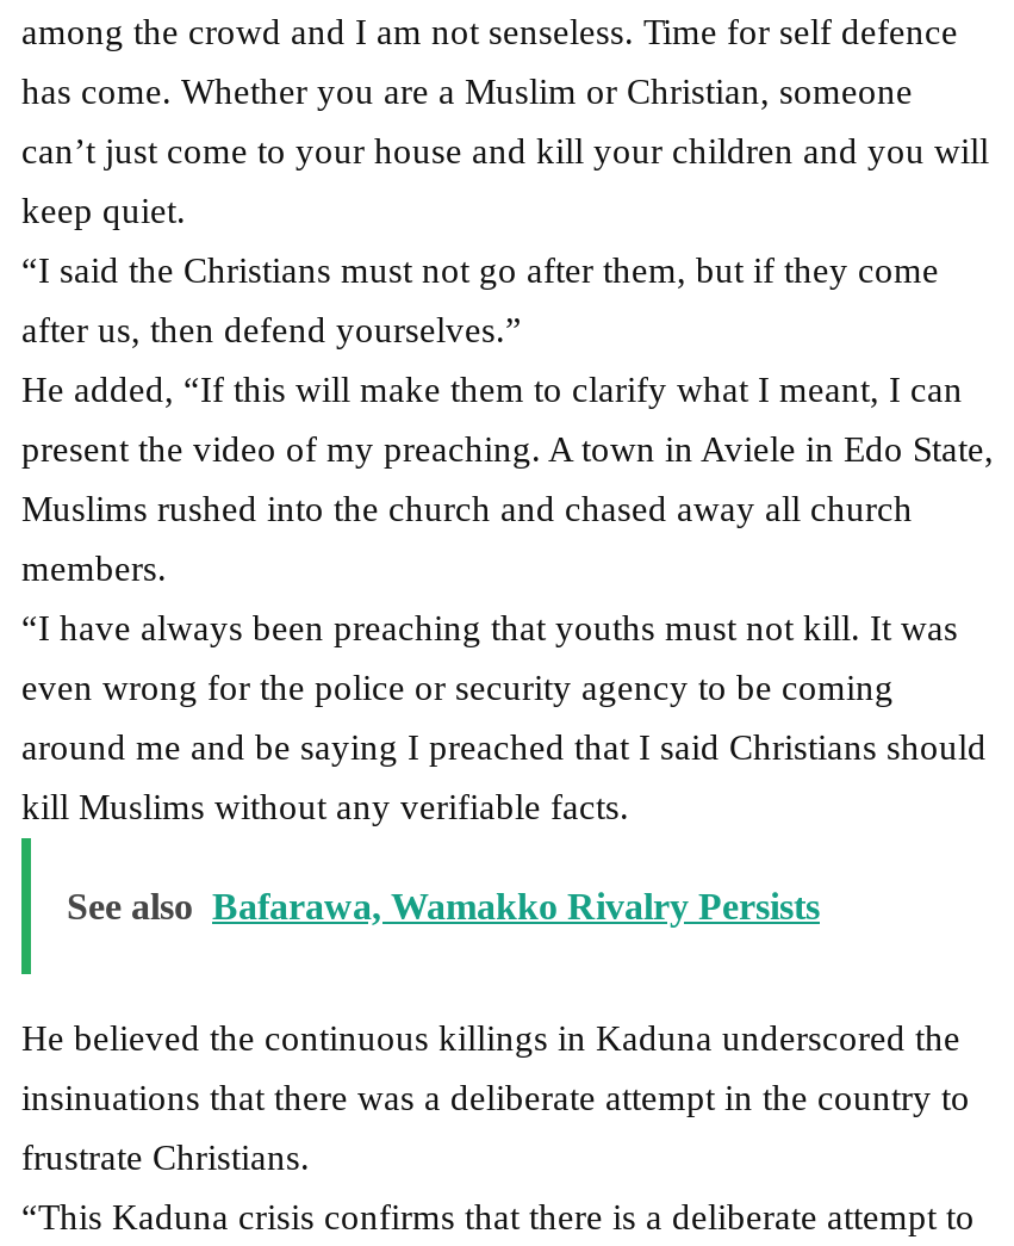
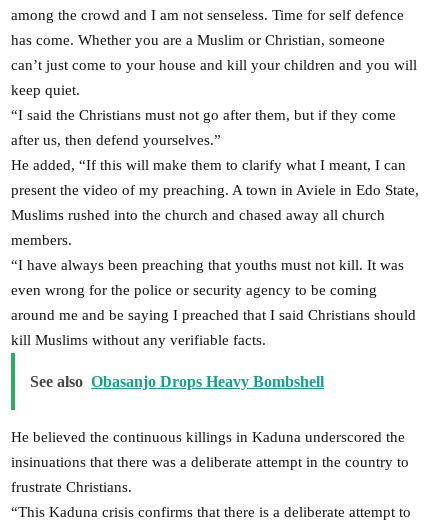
- See also Bafarawa, Wamakko Rivalry Persists
+ See also Obasanjo Drops Heavy Bombshell
